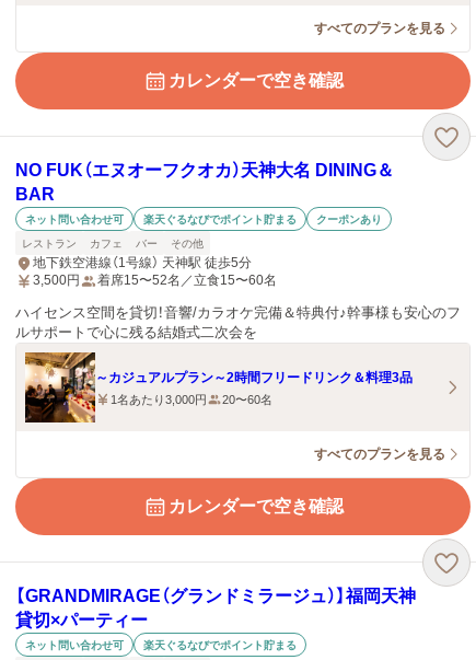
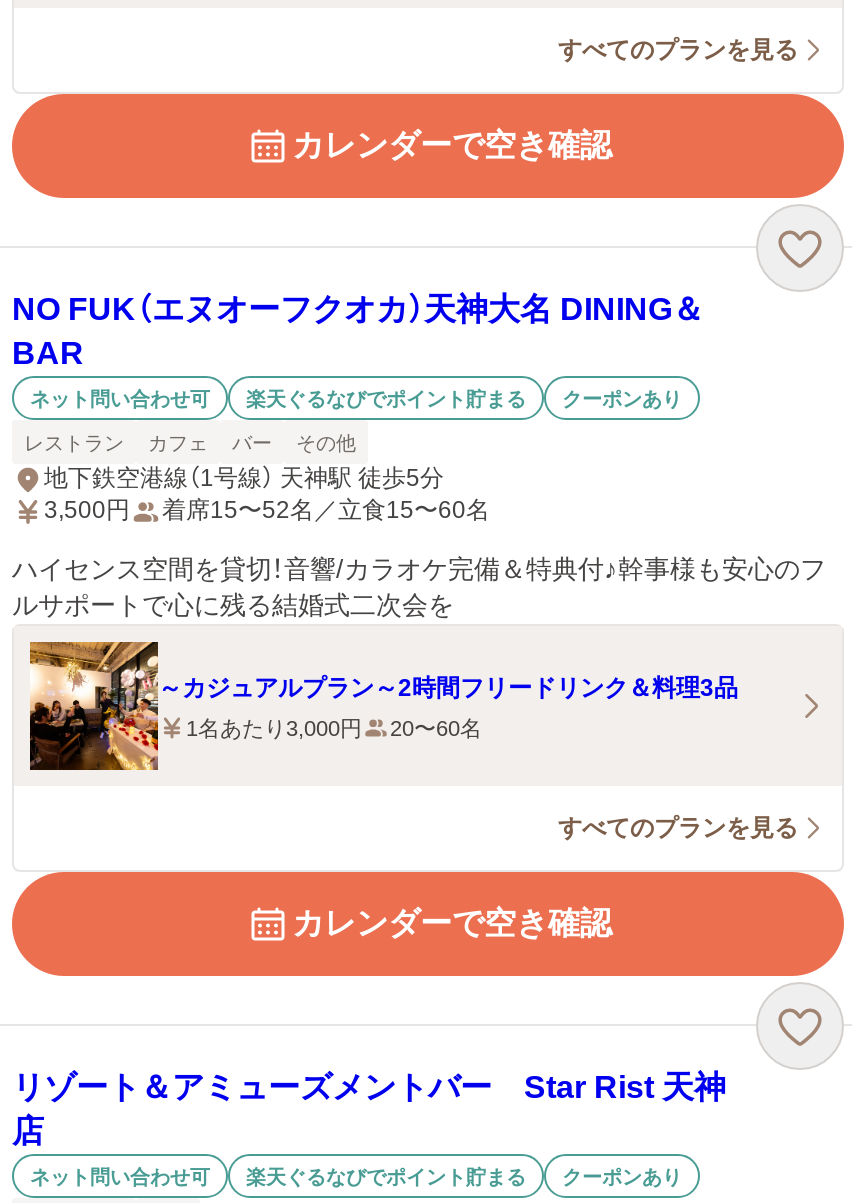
- 【GRANDMIRAGE（グランドミラージュ）】福岡天神
- 貸切×パーティー
+ リゾート＆アミューズメントバー Star Rist 天神
+ 店

+ クーポンあり
